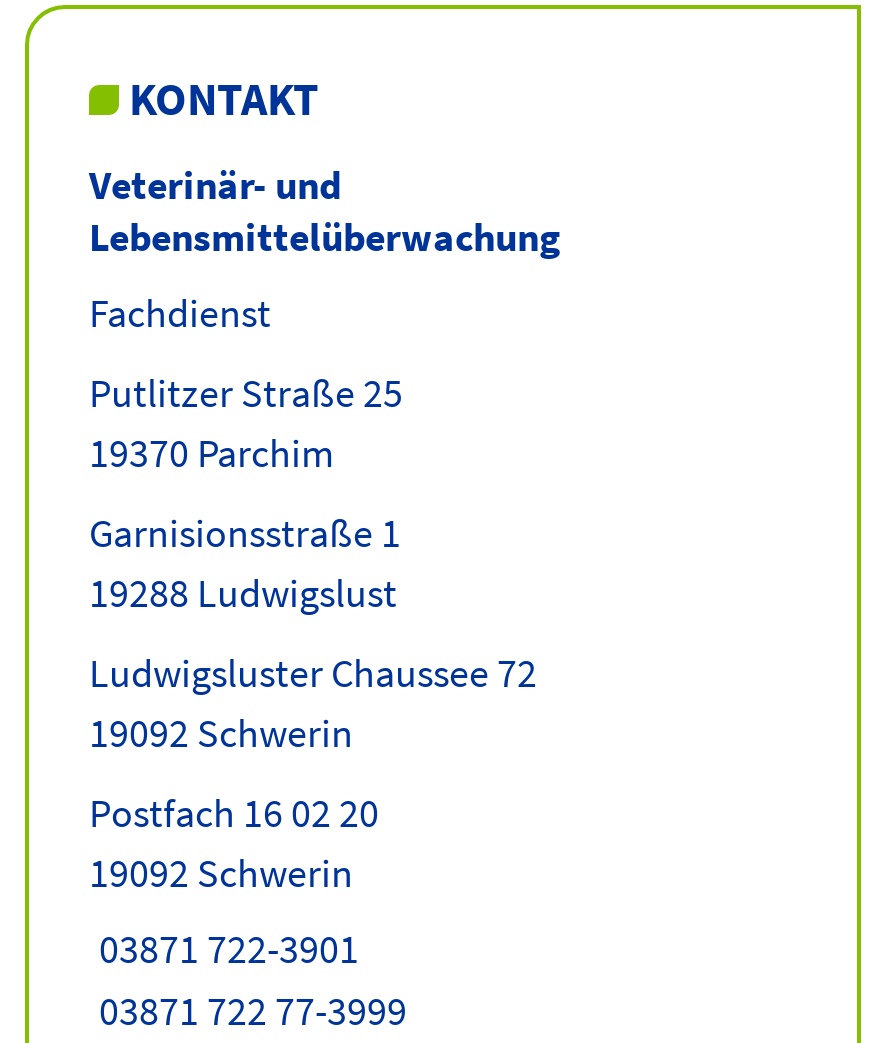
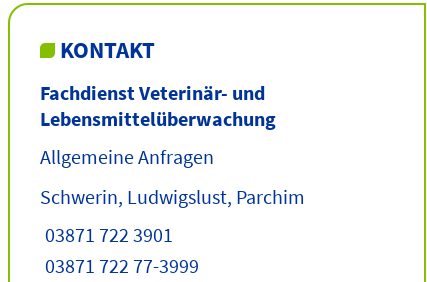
- Veterinär- und
+ Fachdienst Veterinär- und

- Fachdienst
- Putlitzer Straße 25
- 19370 Parchim
- Garnisionsstraße 1
- 19288 Ludwigslust
- Ludwigsluster Chaussee 72
- 19092 Schwerin
- Postfach 16 02 20
- 19092 Schwerin
- 03871 722-3901
+ Allgemeine Anfragen
+ Schwerin, Ludwigslust, Parchim
+ 03871 722 3901
